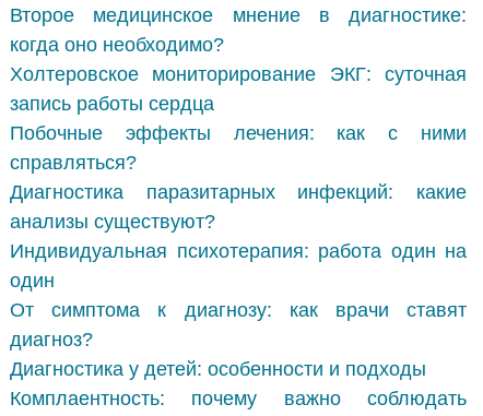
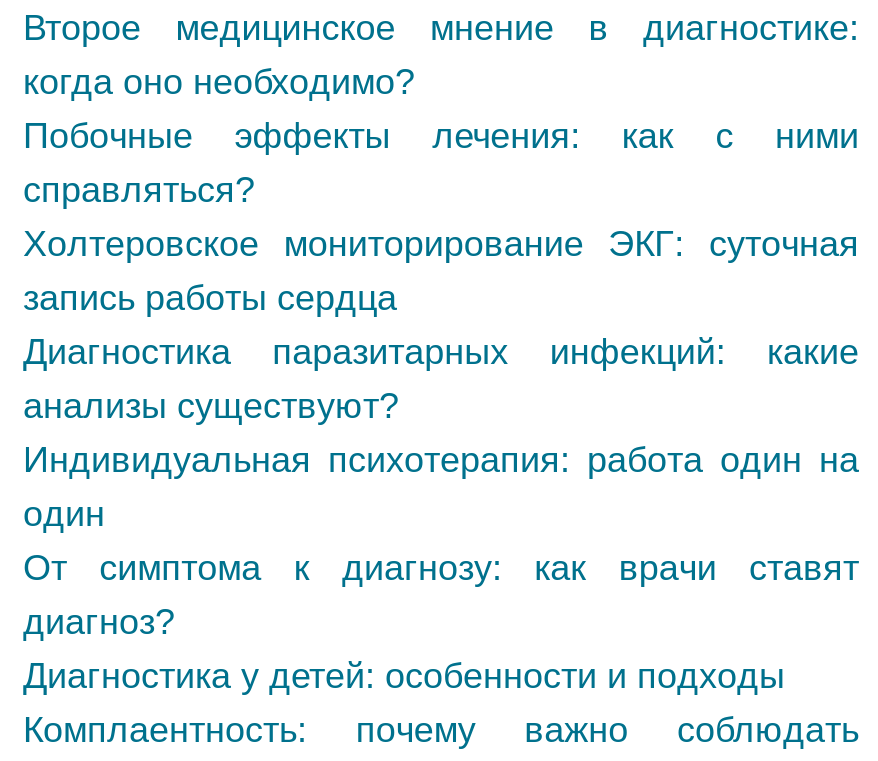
moved down: Холтеровское мониторирование ЭКГ: суточная | запись работы сердца

moved up: Побочные эффекты лечения: как с ними | справляться?
